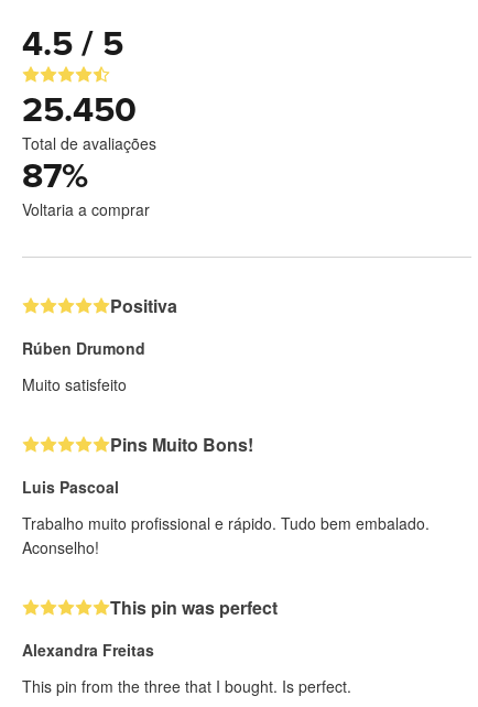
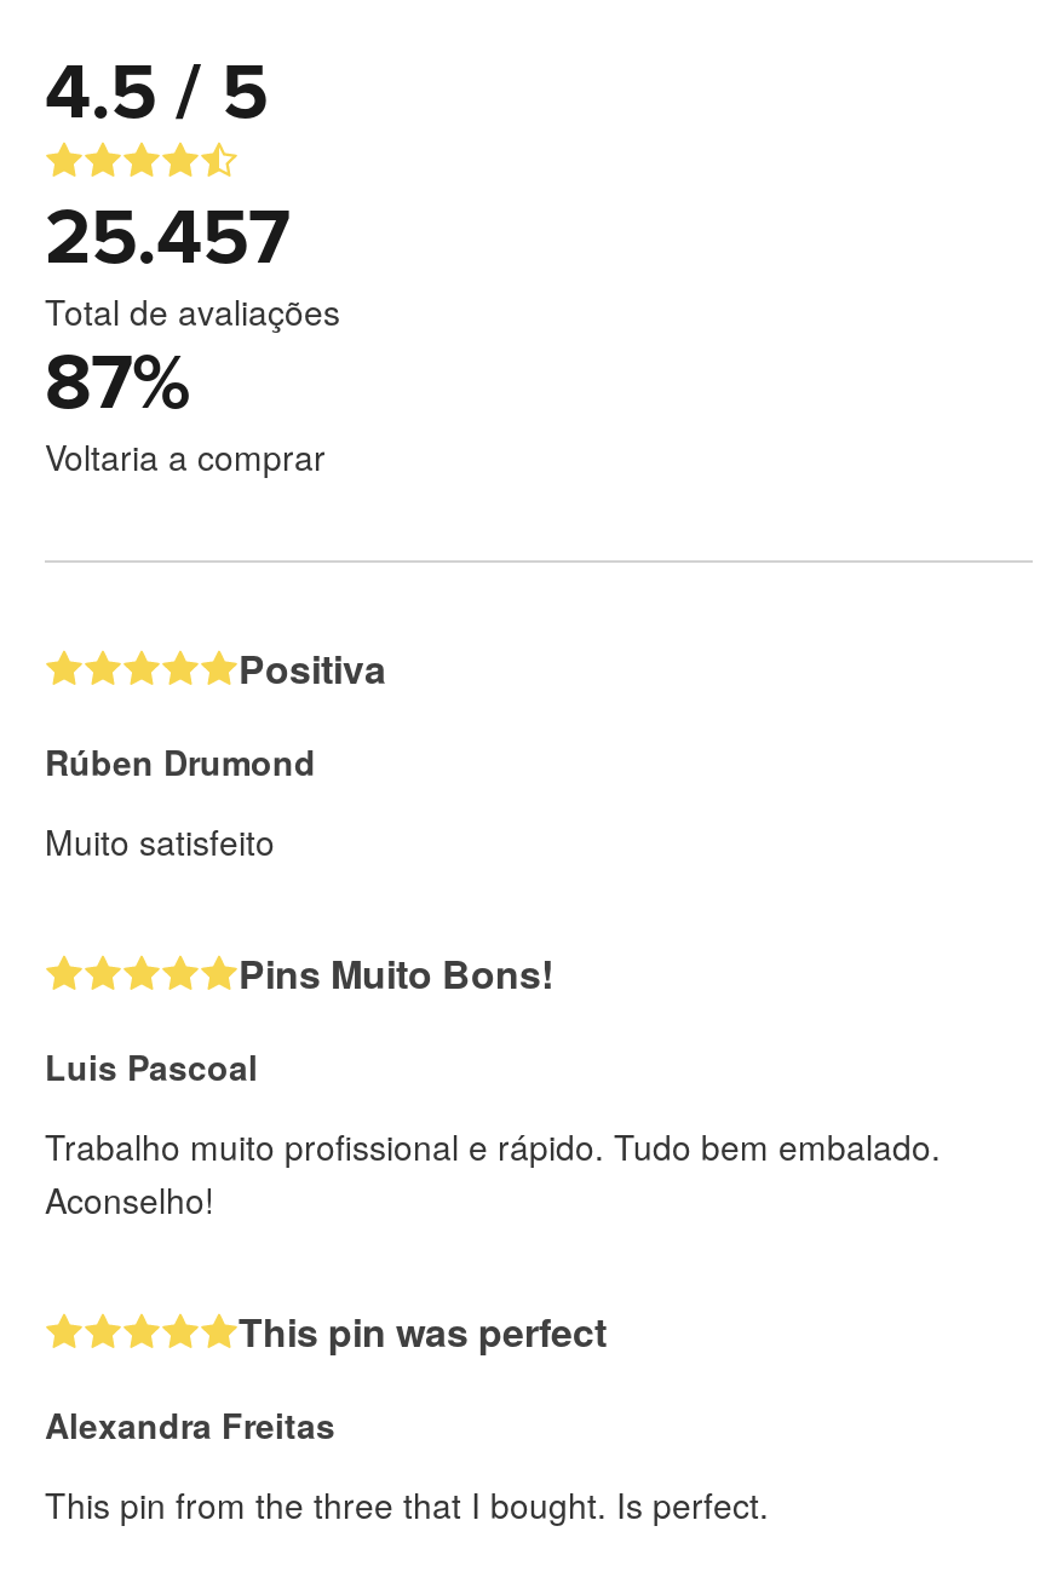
- 25.450
+ 25.457
